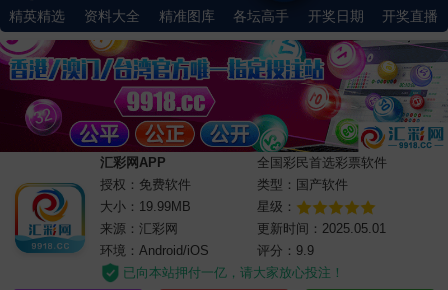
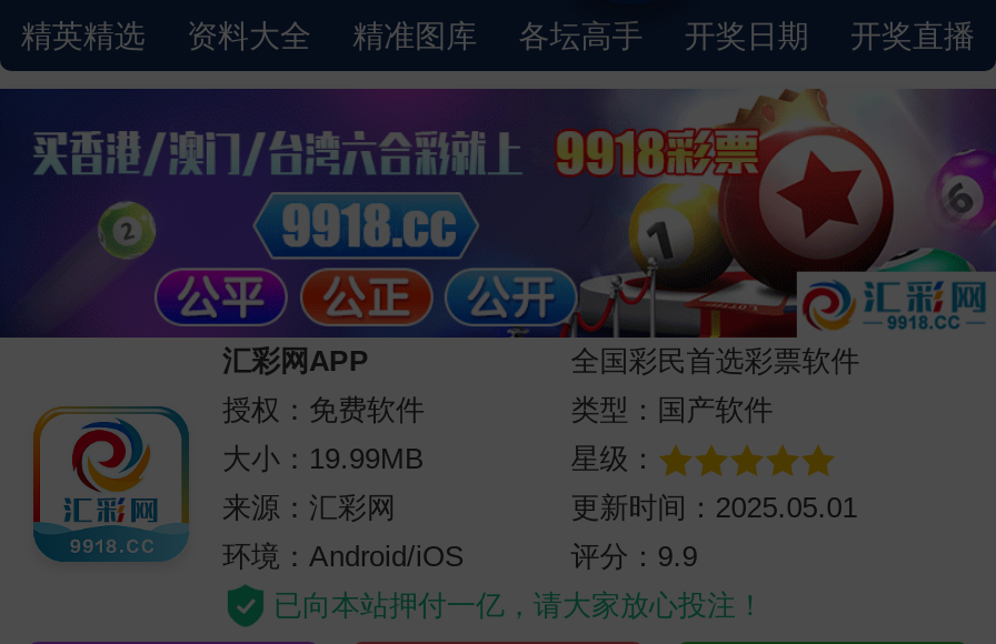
- [image]
+ [image]
